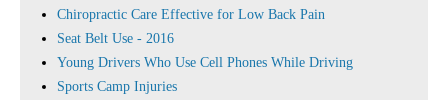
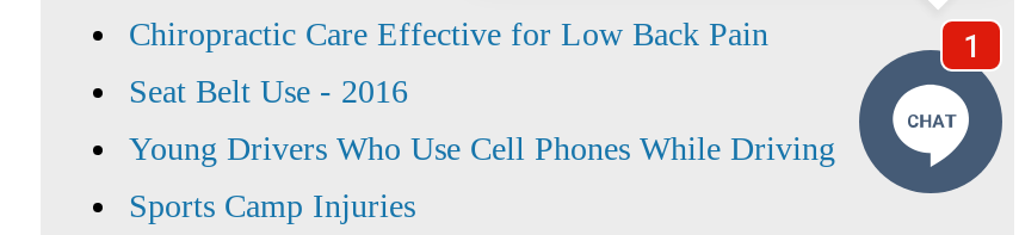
+ [image]
